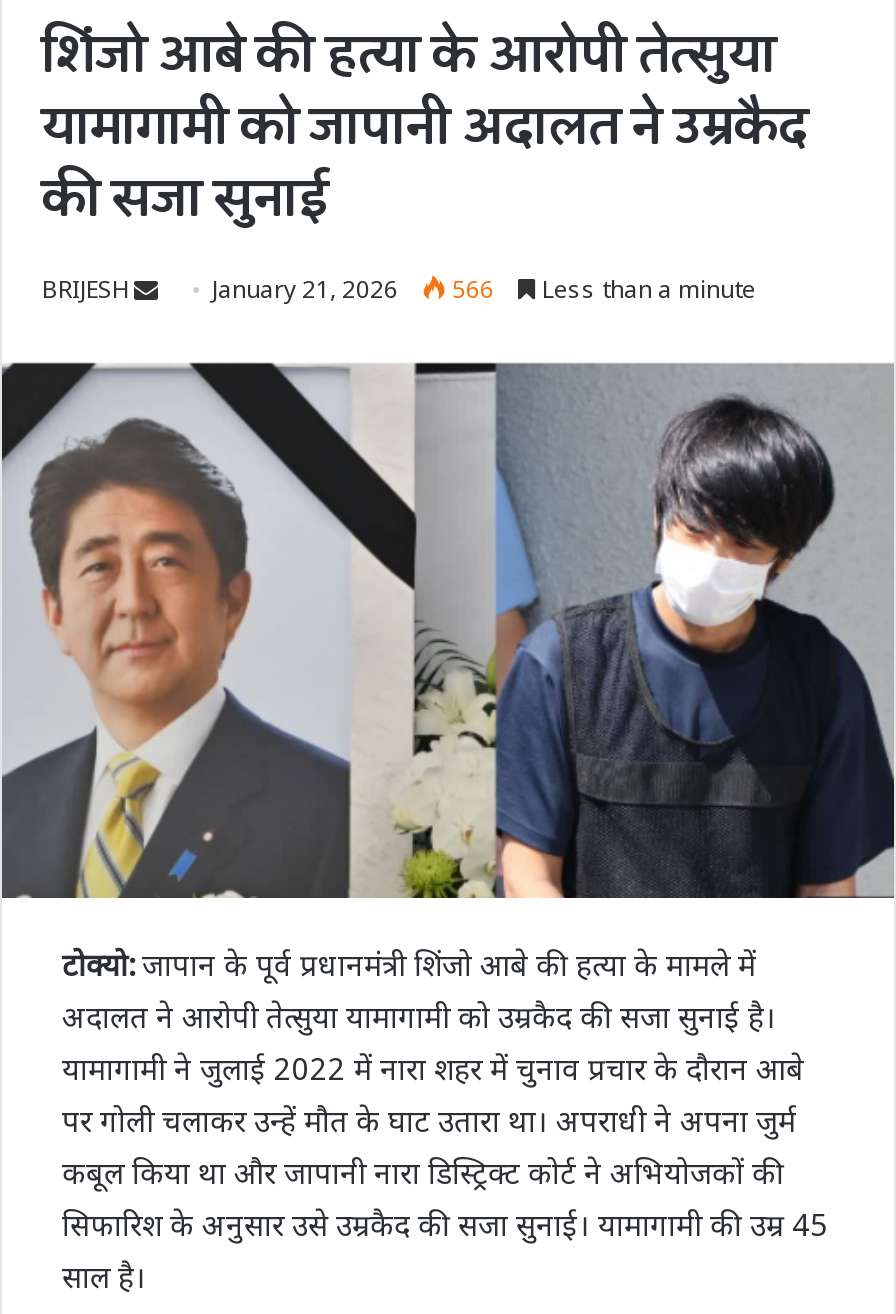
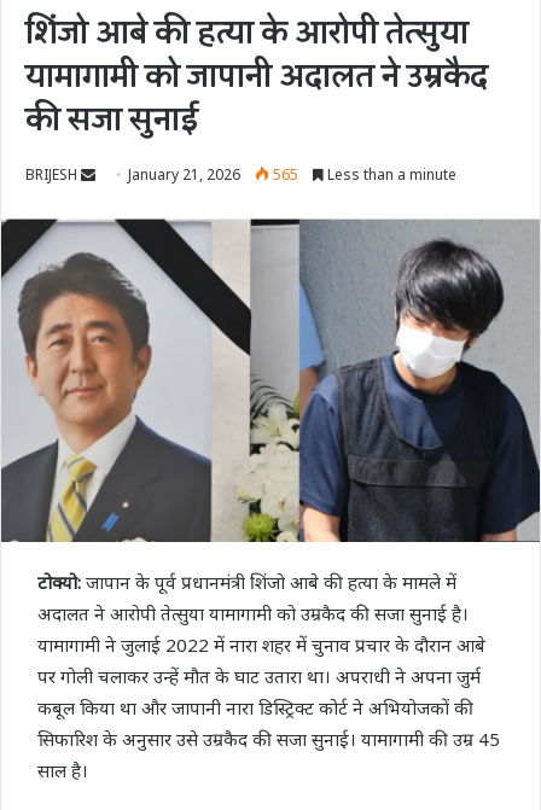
- 566
+ 565
